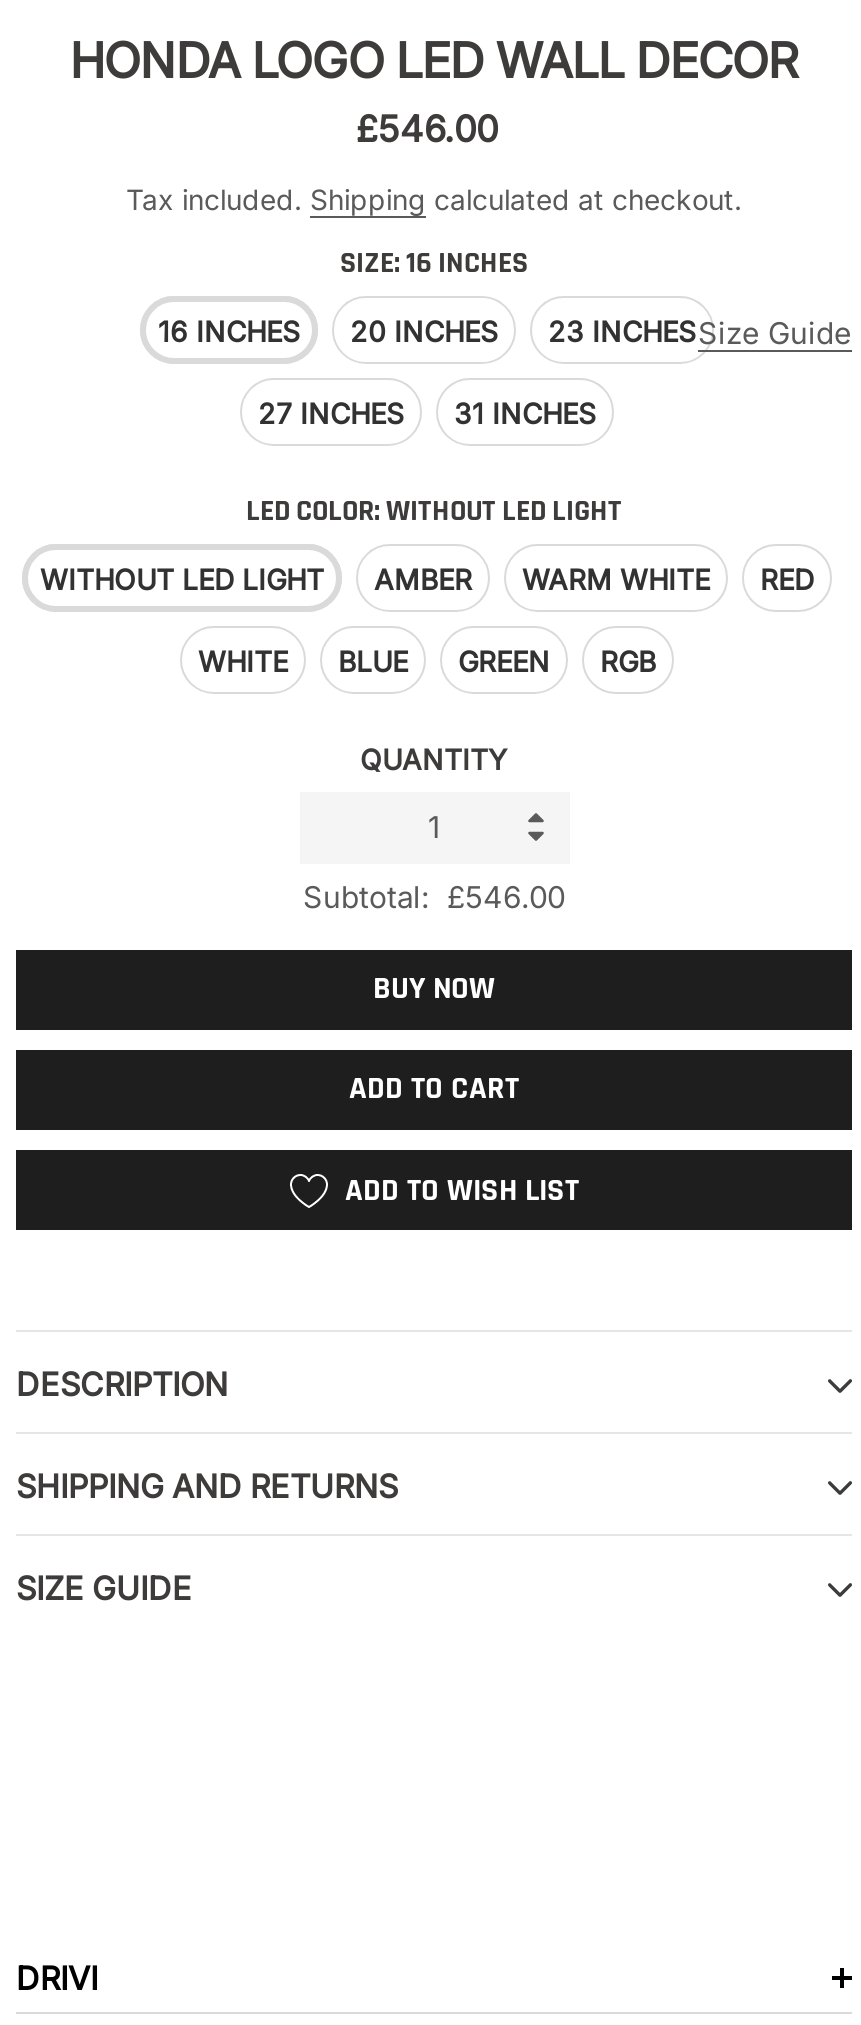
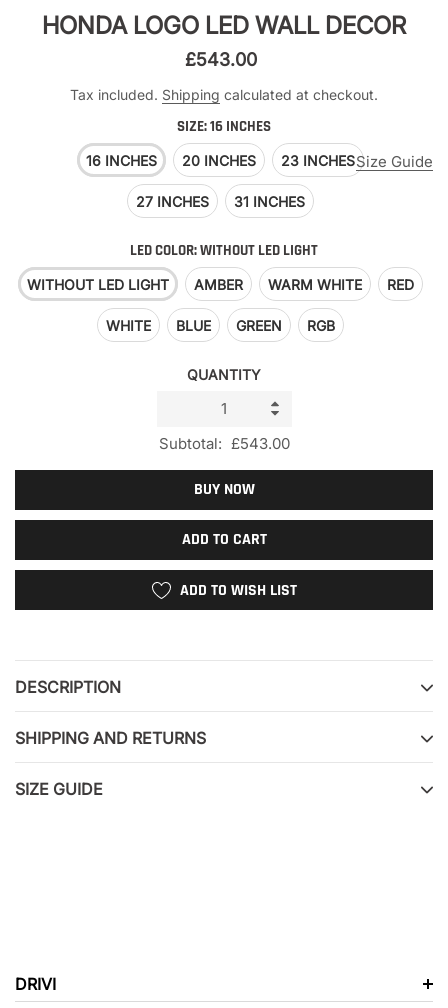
- £546.00
+ £543.00

- Subtotal: £546.00
+ Subtotal: £543.00
